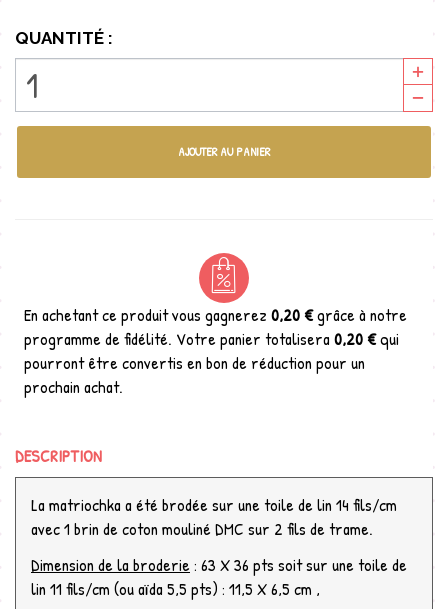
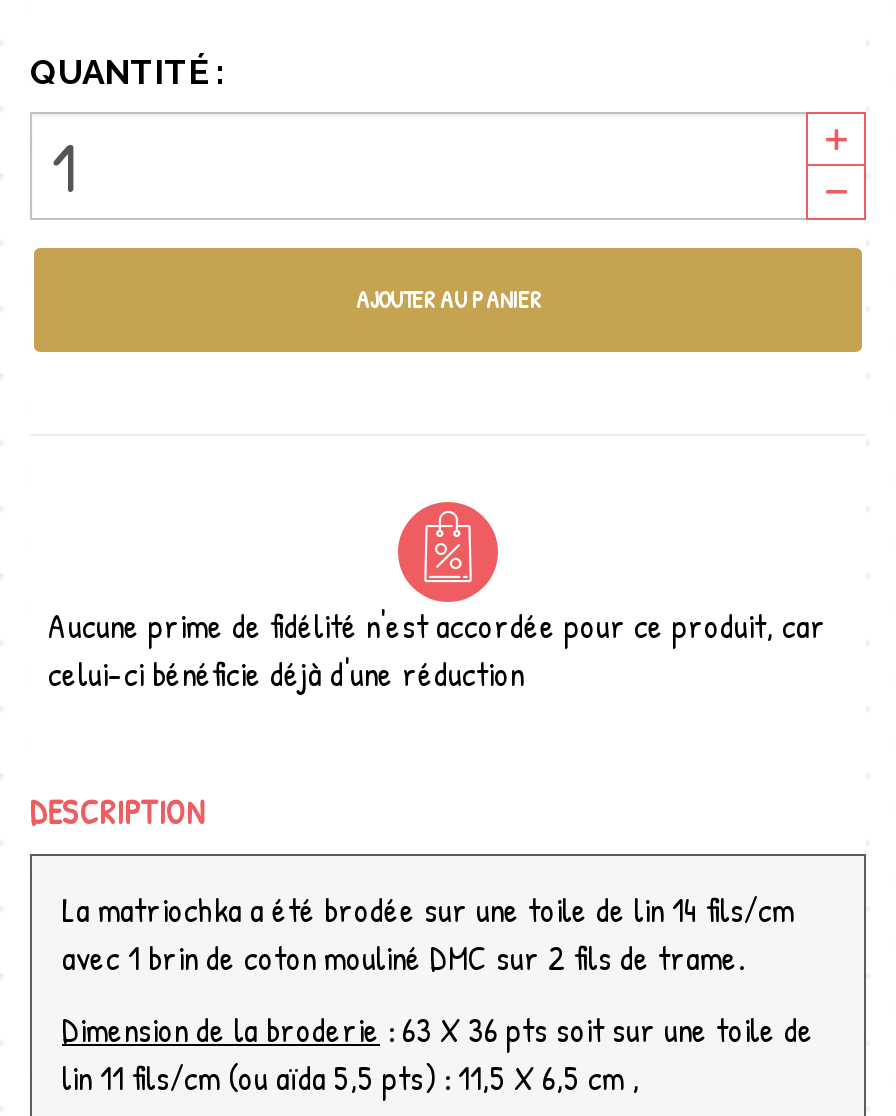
- En achetant ce produit vous gagnerez 0,20 €grâce à notre
- programme de fidélité. Votre panier totalisera 0,20 €qui
- pourront être convertis en bon de réduction pour un
- prochain achat.
+ Aucune prime de fidélité n'est accordée pour ce produit, car
+ celui-ci bénéficie déjà d'une réduction
